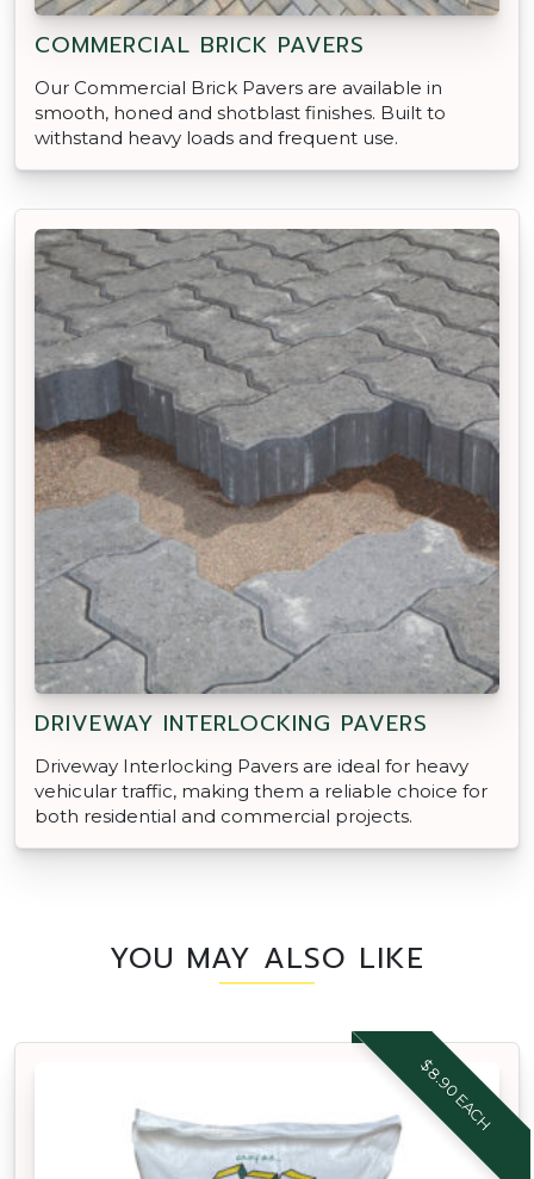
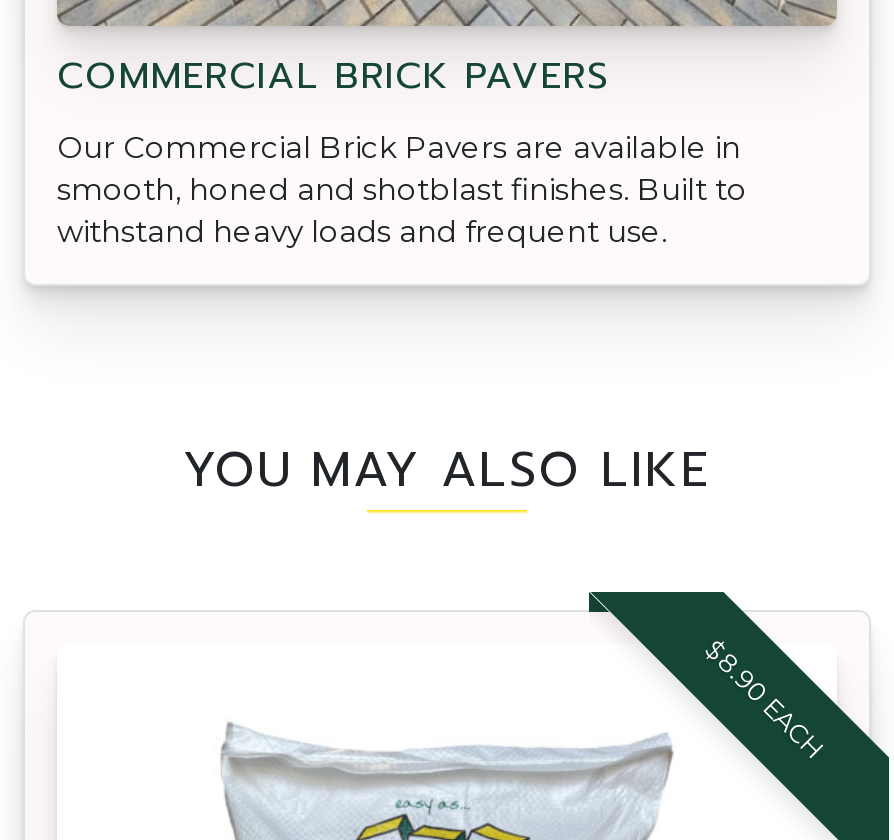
- [image]
- DRIVEWAY INTERLOCKING PAVERS
- Driveway Interlocking Pavers are ideal for heavy
- vehicular traffic, making them a reliable choice for
- both residential and commercial projects.
